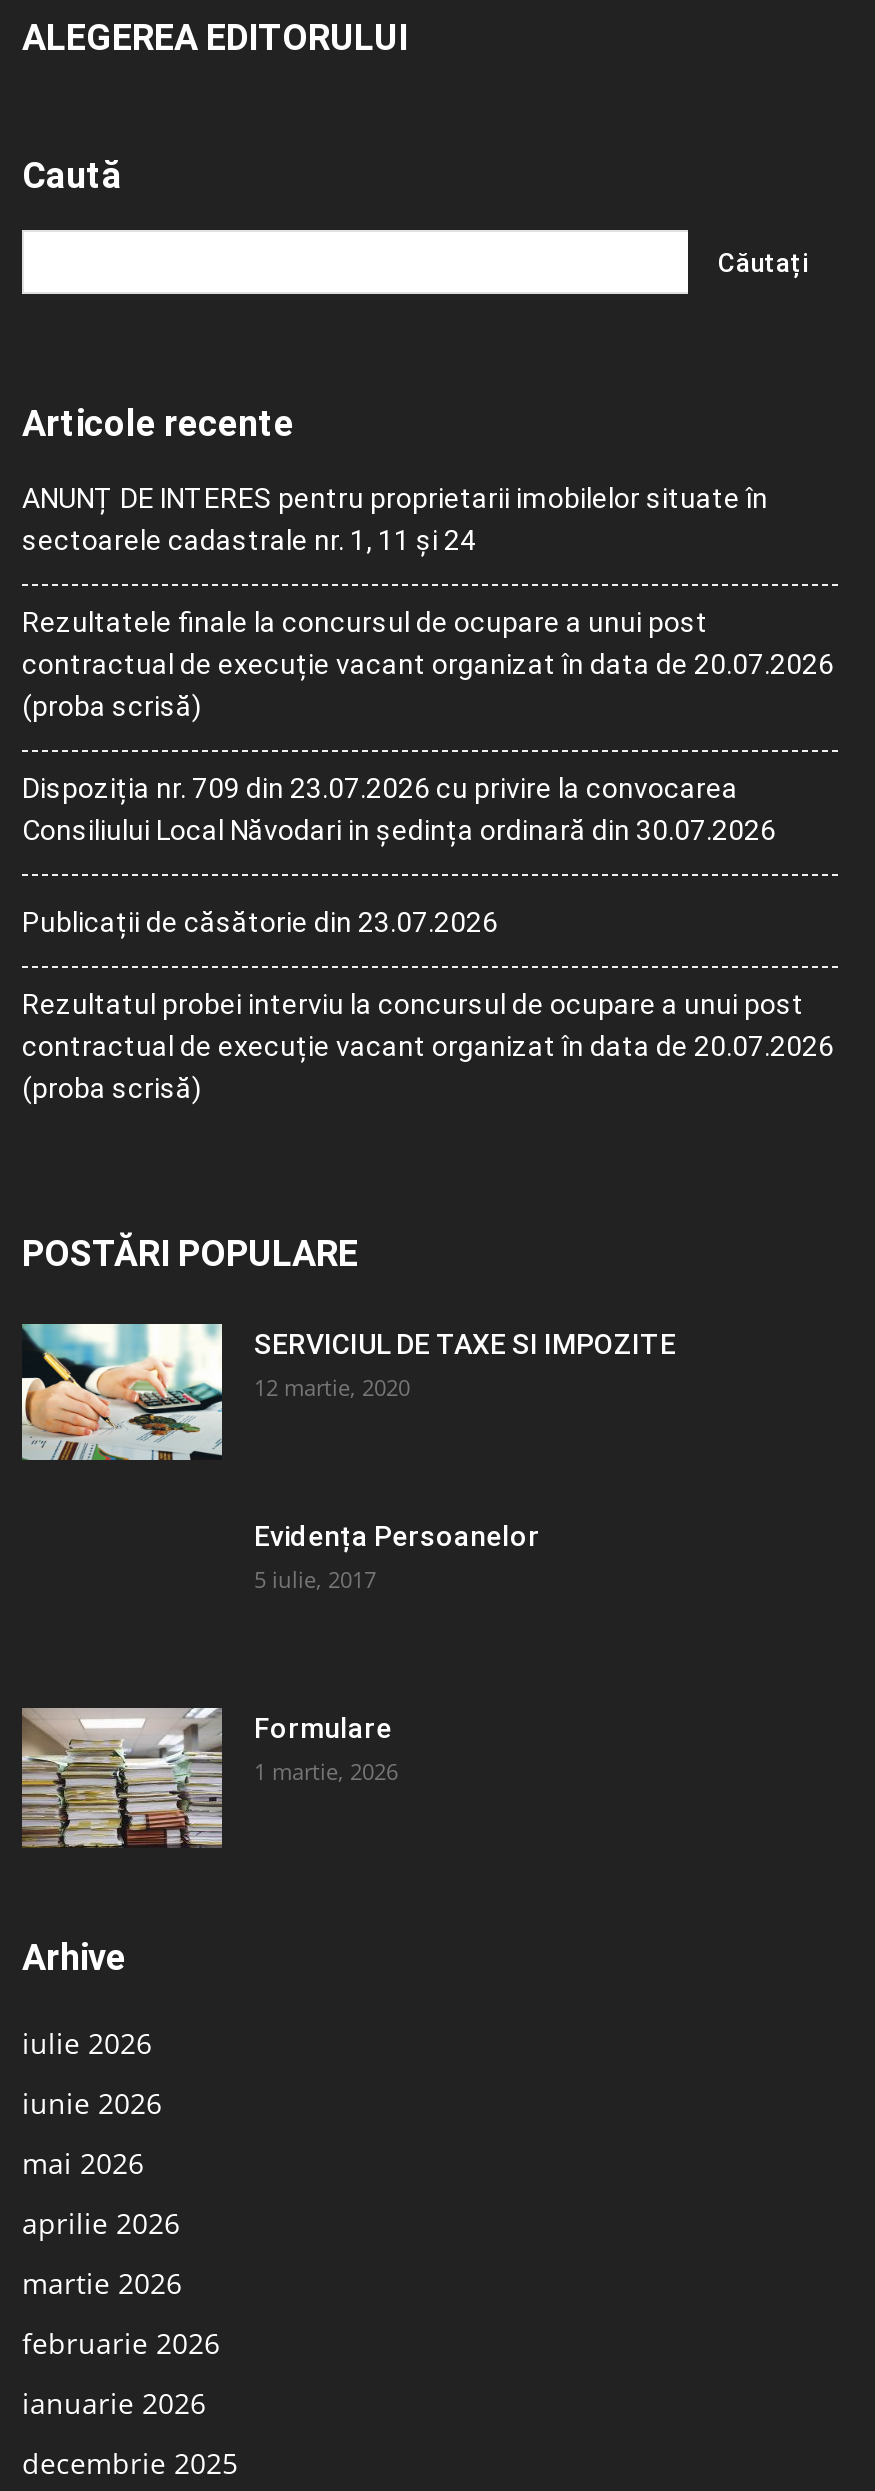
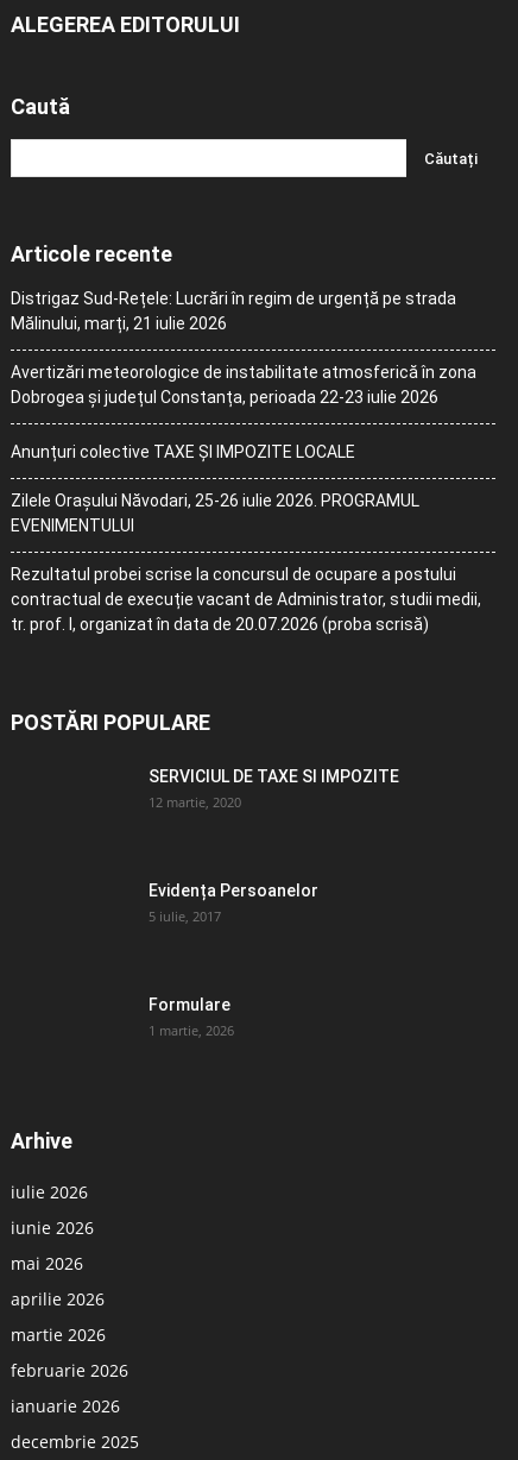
- ANUNȚ DE INTERES pentru proprietarii imobilelor situate în
- sectoarele cadastrale nr. 1, 11 și 24
+ Distrigaz Sud-Rețele: Lucrări în regim de urgență pe strada
+ Mălinului, marți, 21 iulie 2026

- Rezultatele finale la concursul de ocupare a unui post
- contractual de execuție vacant organizat în data de 20.07.2026
- (proba scrisă)
+ Avertizări meteorologice de instabilitate atmosferică în zona
+ Dobrogea și județul Constanța, perioada 22-23 iulie 2026

- Dispoziția nr. 709 din 23.07.2026 cu privire la convocarea
- Consiliului Local Năvodari in ședința ordinară din 30.07.2026
+ Anunțuri colective TAXE ȘI IMPOZITE LOCALE

- Publicații de căsătorie din 23.07.2026
+ Zilele Orașului Năvodari, 25-26 iulie 2026. PROGRAMUL
+ EVENIMENTULUI

- Rezultatul probei interviu la concursul de ocupare a unui post
- contractual de execuție vacant organizat în data de 20.07.2026
- (proba scrisă)
+ Rezultatul probei scrise la concursul de ocupare a postului
+ contractual de execuție vacant de Administrator, studii medii,
+ tr. prof. I, organizat în data de 20.07.2026 (proba scrisă)

- [image]

- [image]
